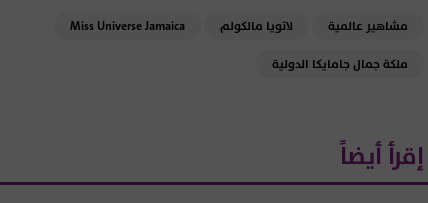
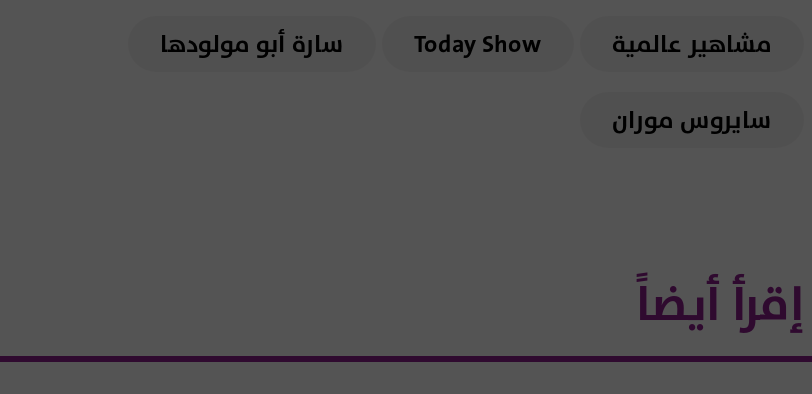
- لاتويا مالكولم
- Miss Universe Jamaica
+ Today Show
+ سارة أبو مولودها

- ملكة جمال جامايكا الدولية
+ سايروس موران
